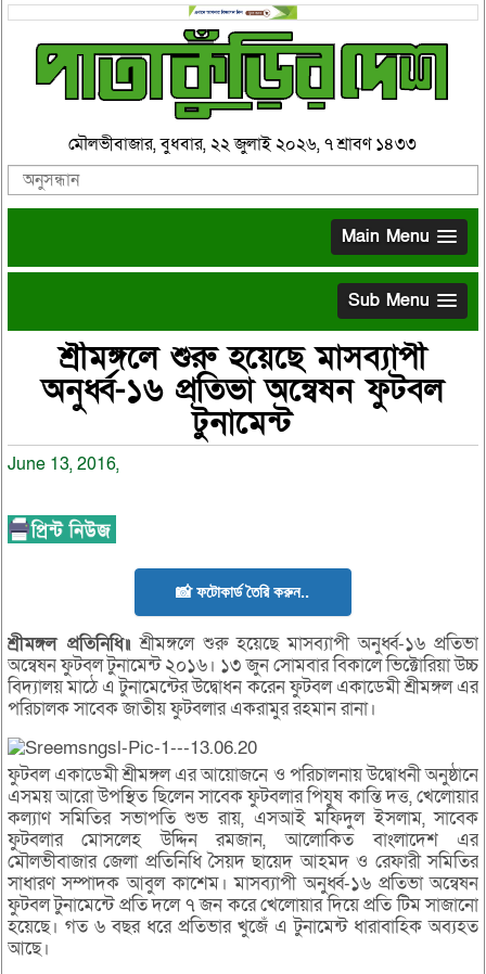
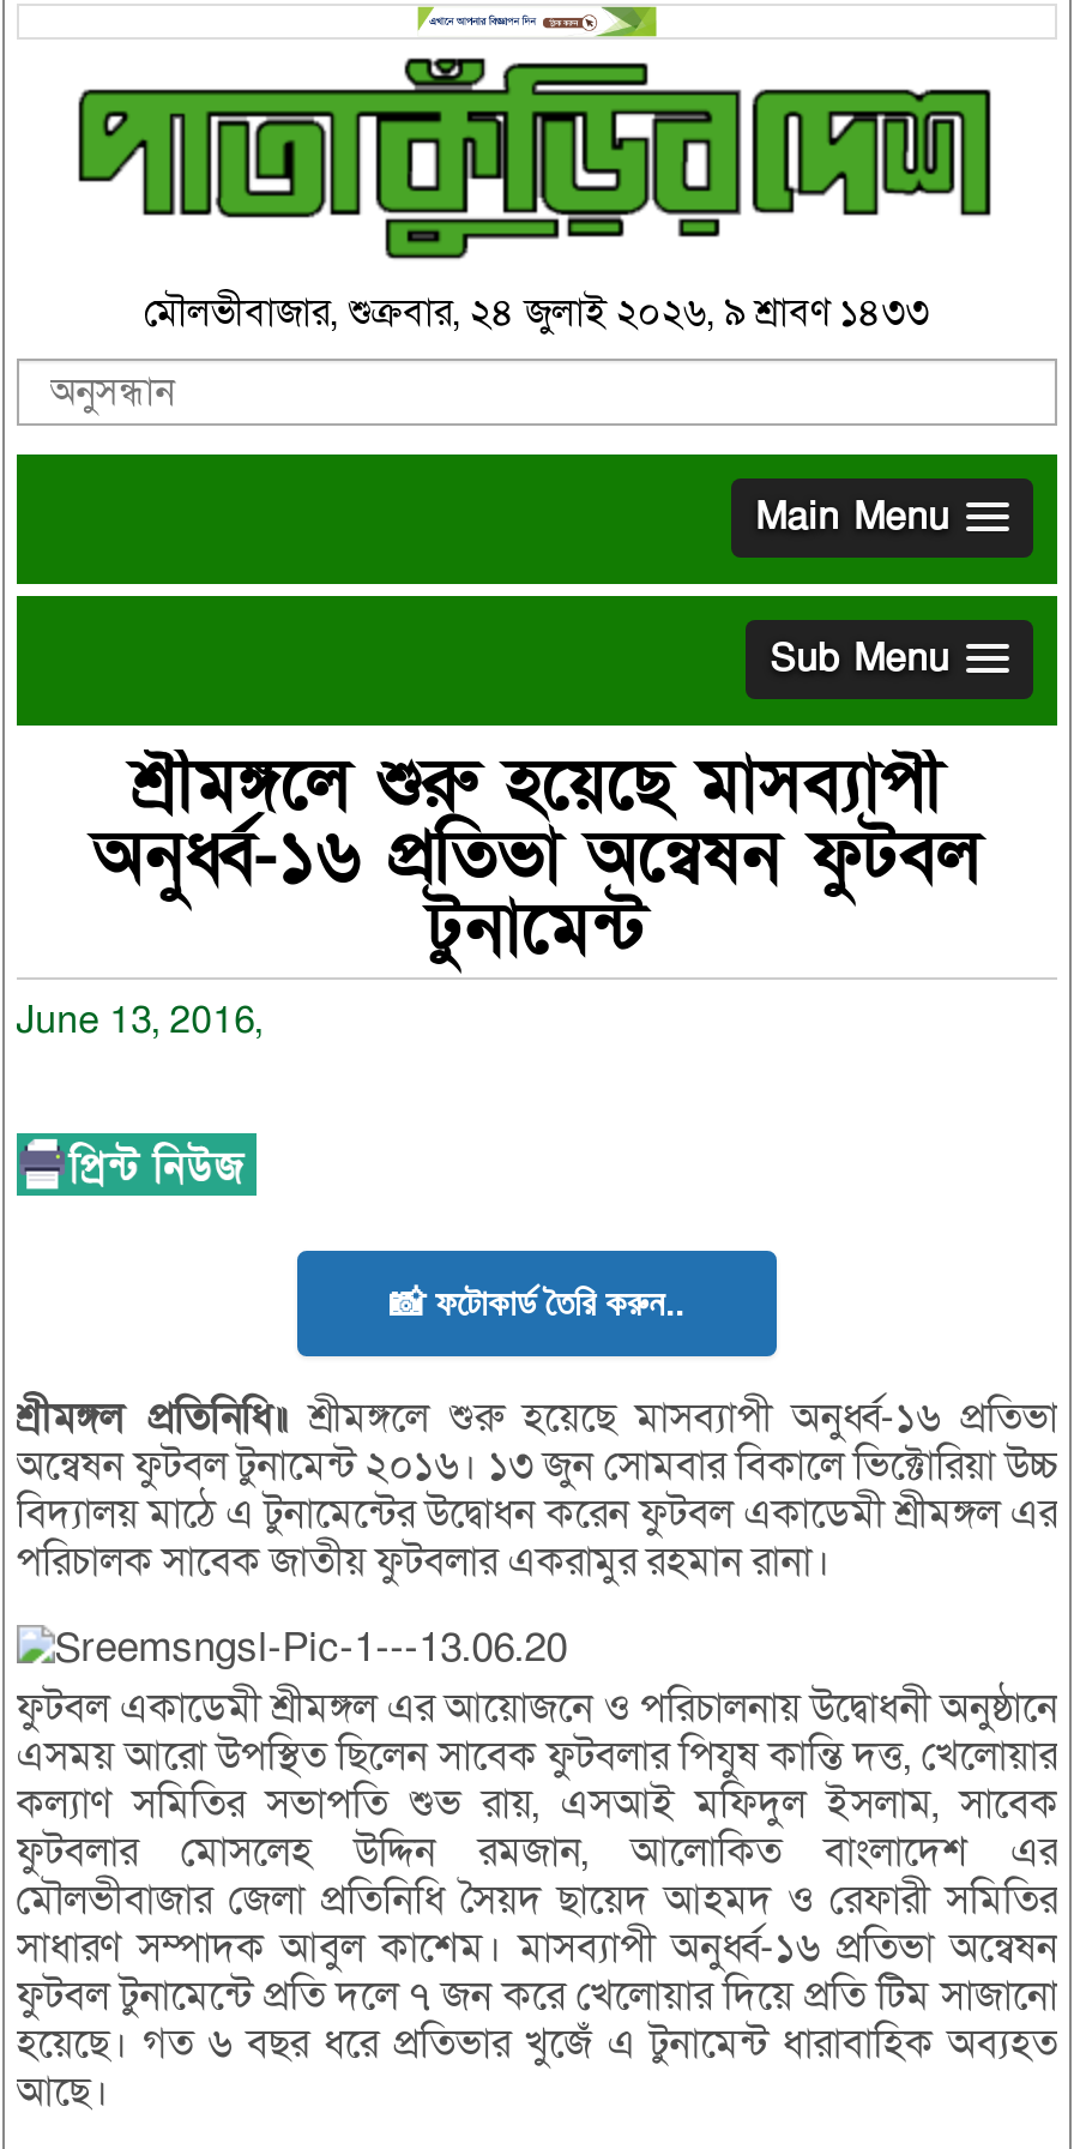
- মৌলভীবাজার, বুধবার, ২২ জুলাই ২০২৬, ৭ শ্রাবণ ১৪৩৩
+ মৌলভীবাজার, শুক্রবার, ২৪ জুলাই ২০২৬, ৯ শ্রাবণ ১৪৩৩
